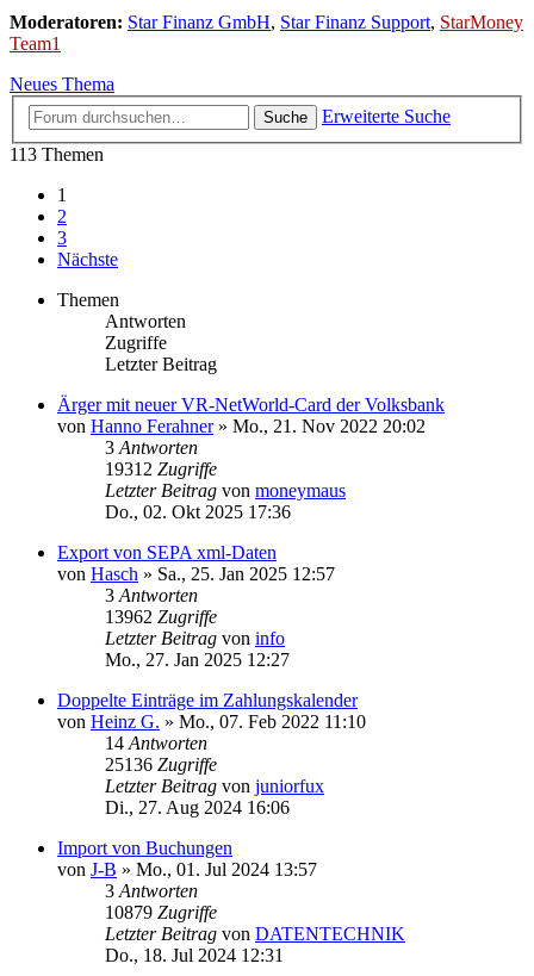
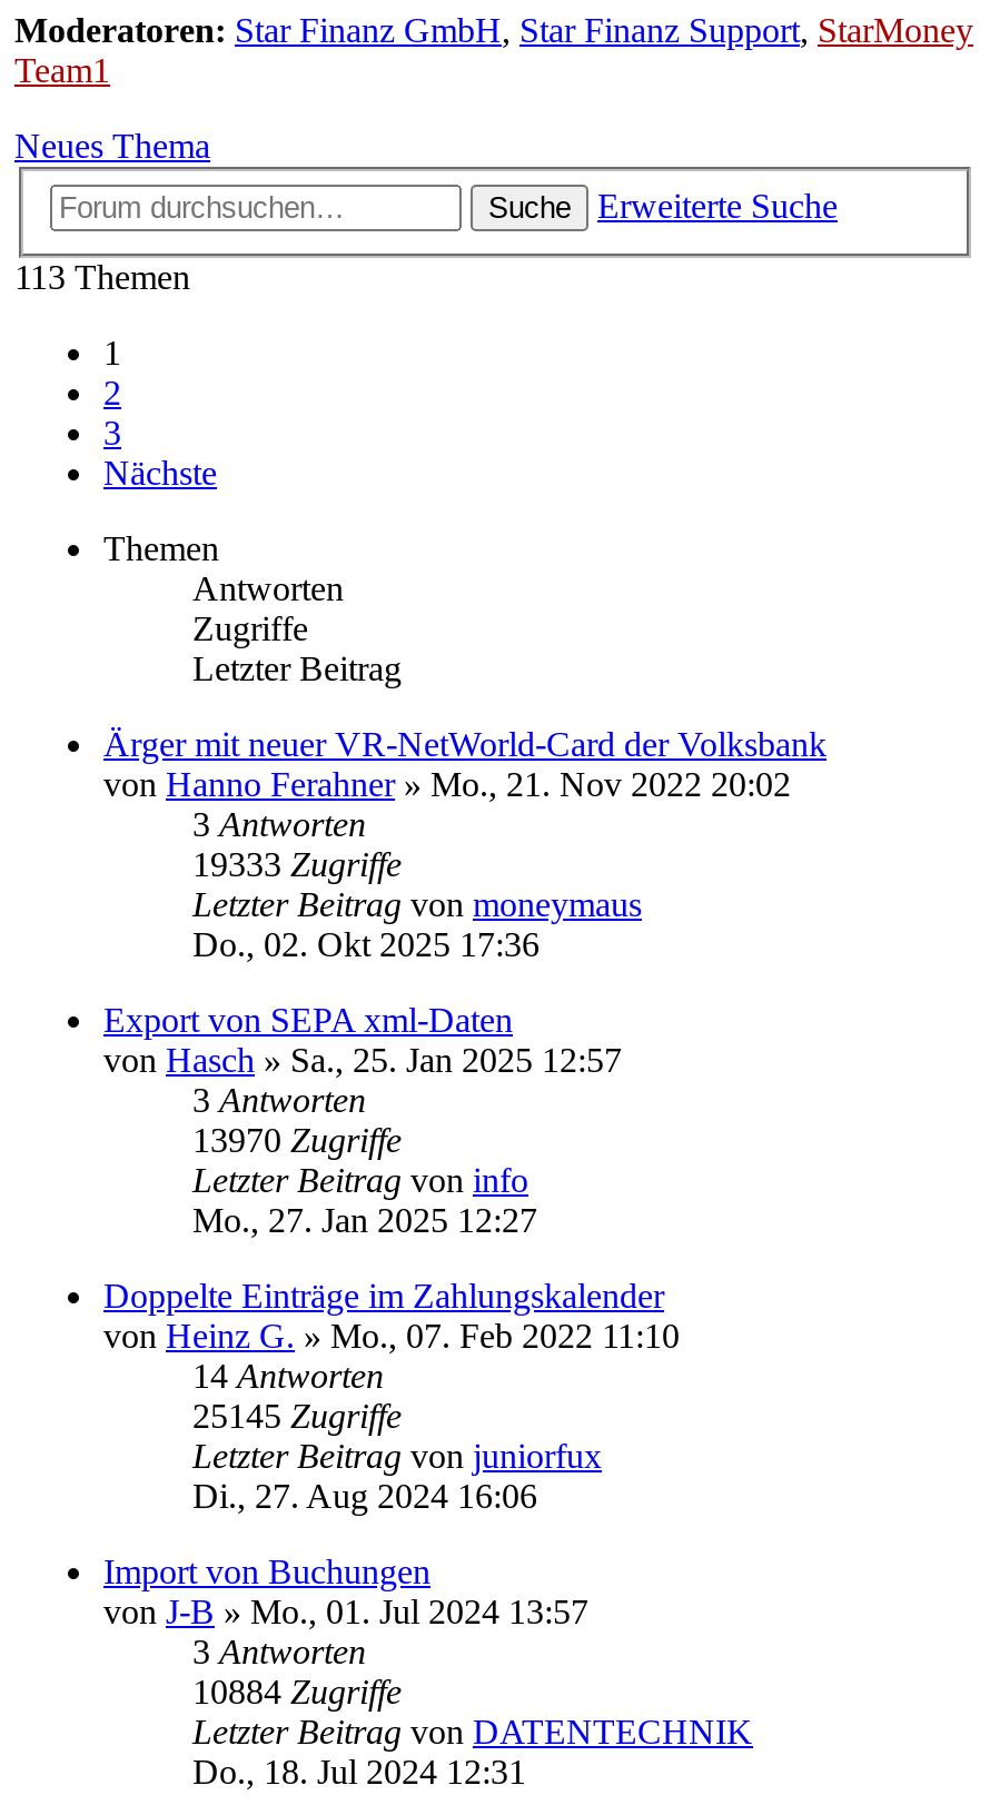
- 19312 Zugriffe
+ 19333 Zugriffe

- 13962 Zugriffe
+ 13970 Zugriffe

- 25136 Zugriffe
+ 25145 Zugriffe

- 10879 Zugriffe
+ 10884 Zugriffe
